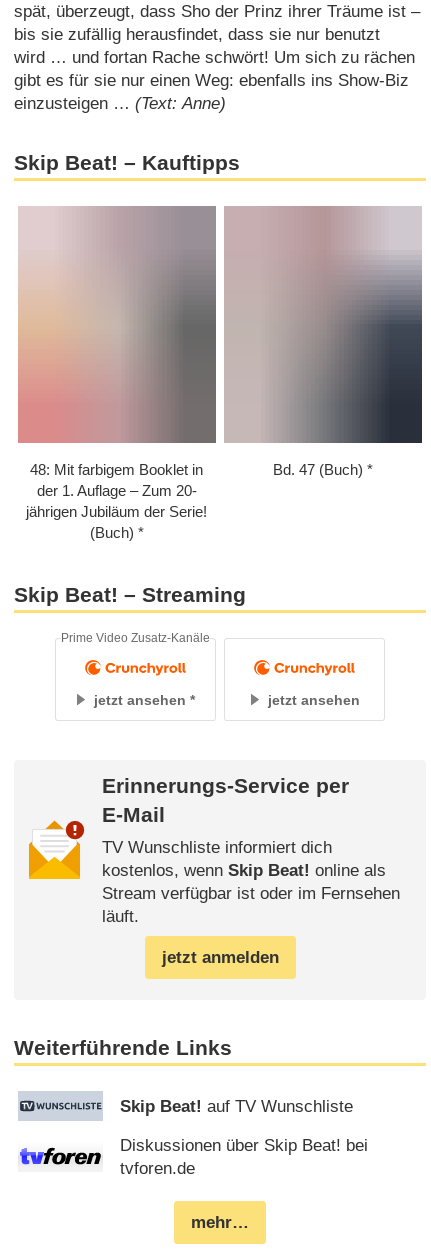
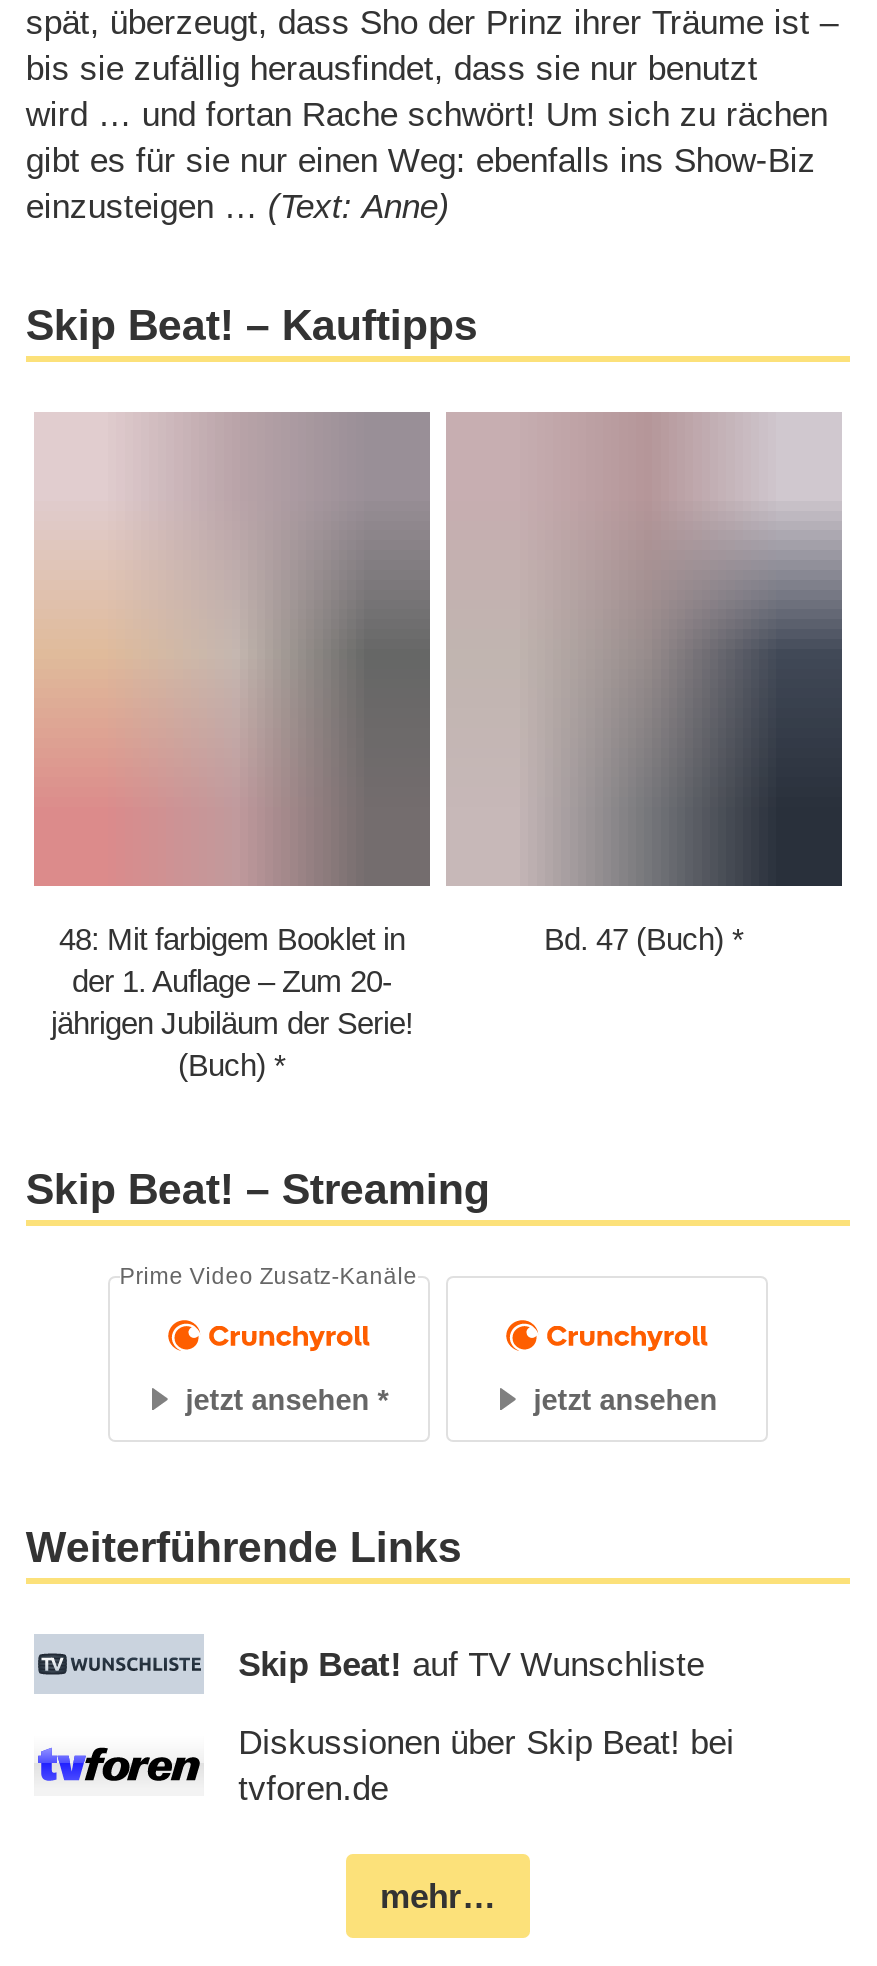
- [image]
- Erinnerungs-Service per
- E-Mail
- TV Wunschliste informiert dich
- kostenlos, wenn Skip Beat! online als
- Stream verfügbar ist oder im Fernsehen
- läuft.
- jetzt anmelden
